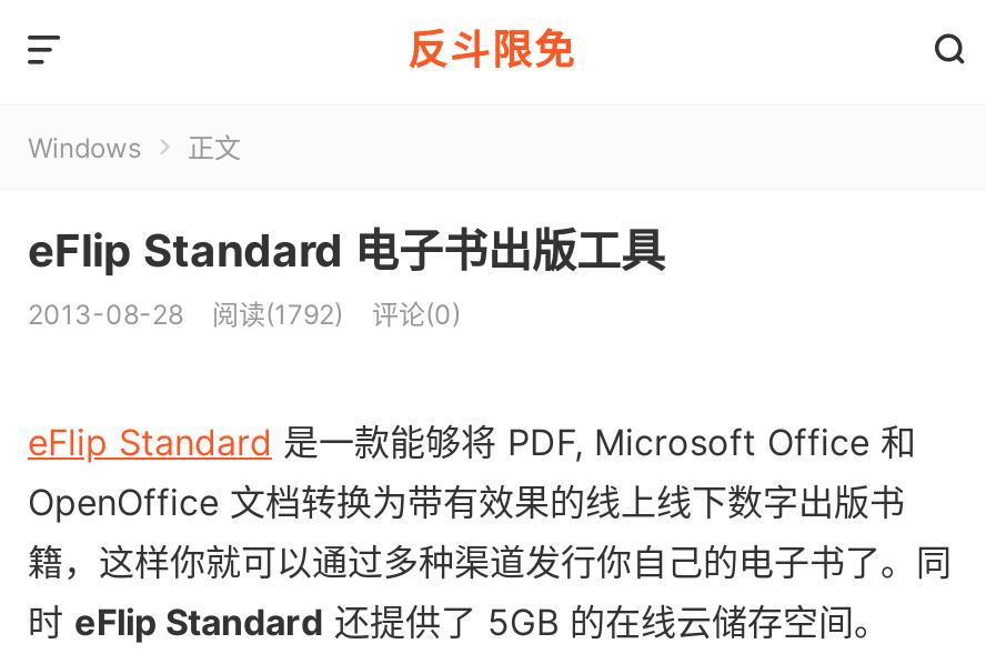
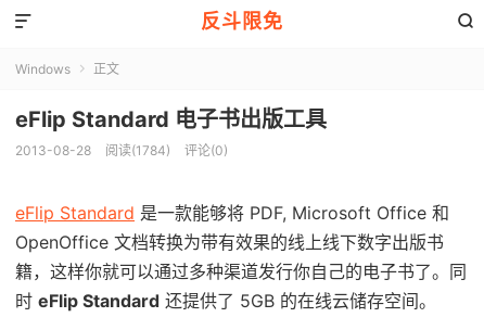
- 2013-08-28 阅读(1792) 评论(0)
+ 2013-08-28 阅读(1784) 评论(0)
